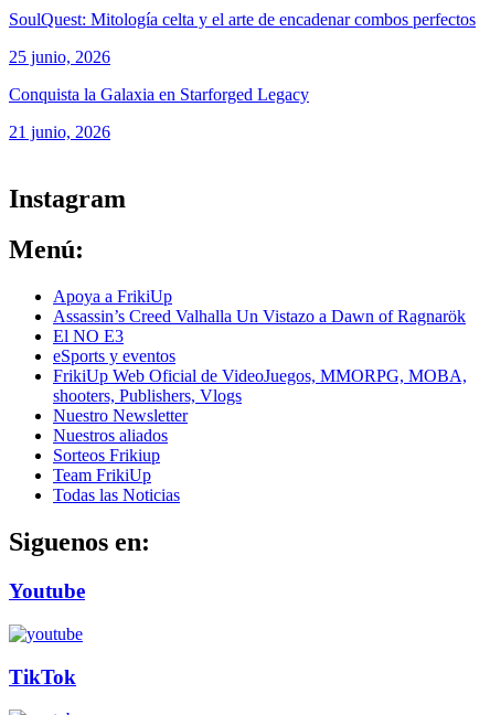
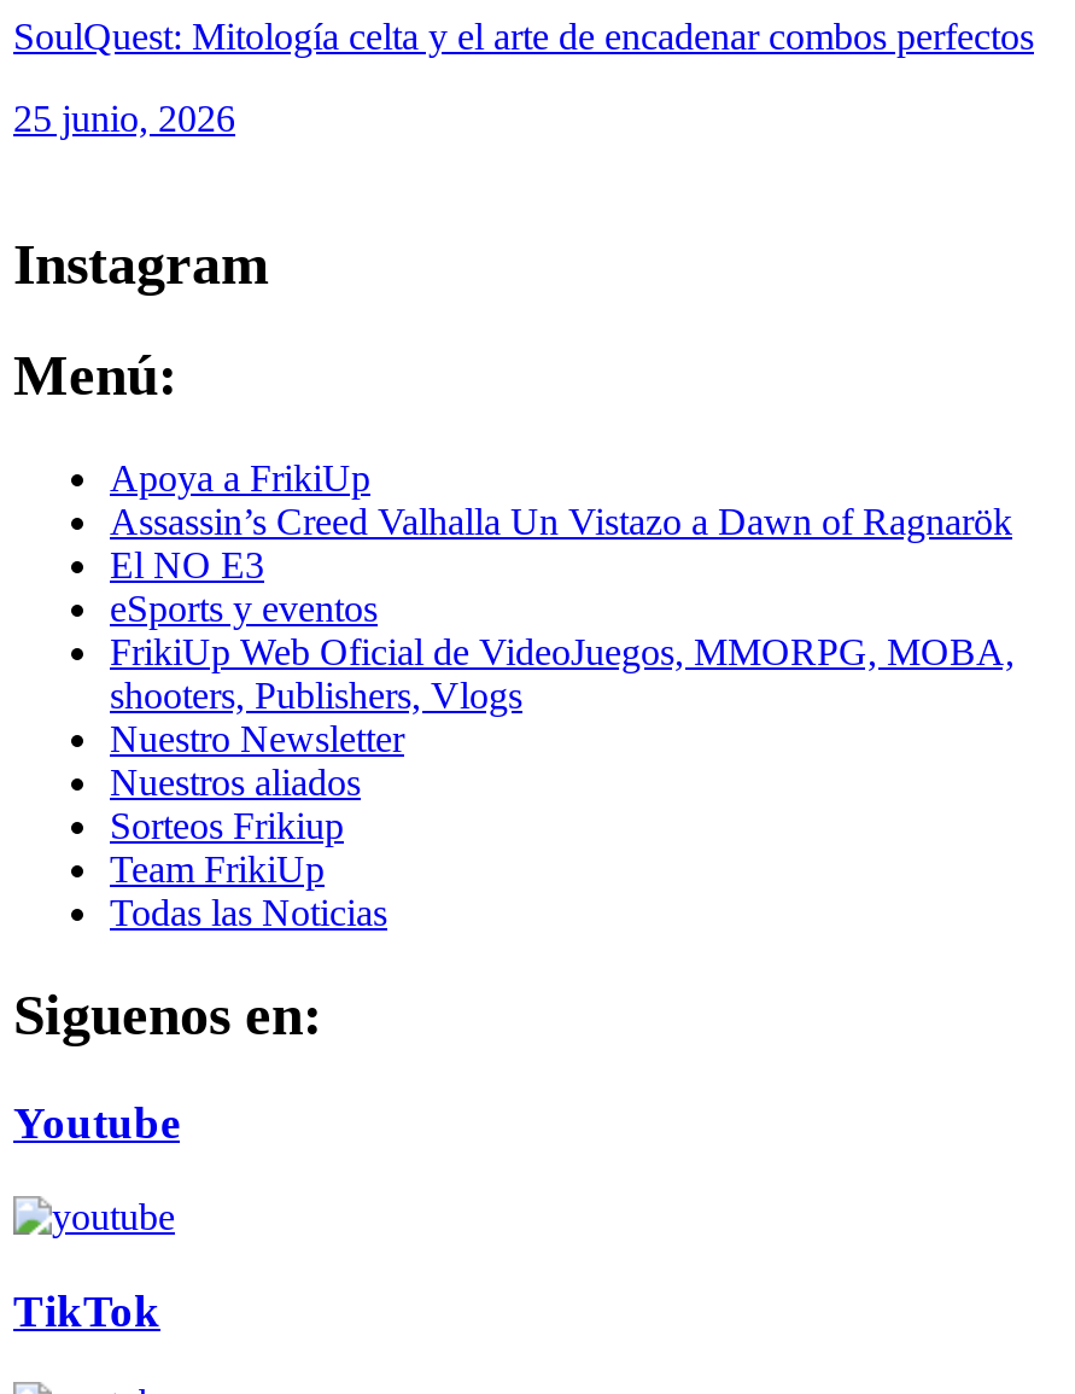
- Conquista la Galaxia en Starforged Legacy
- 21 junio, 2026
